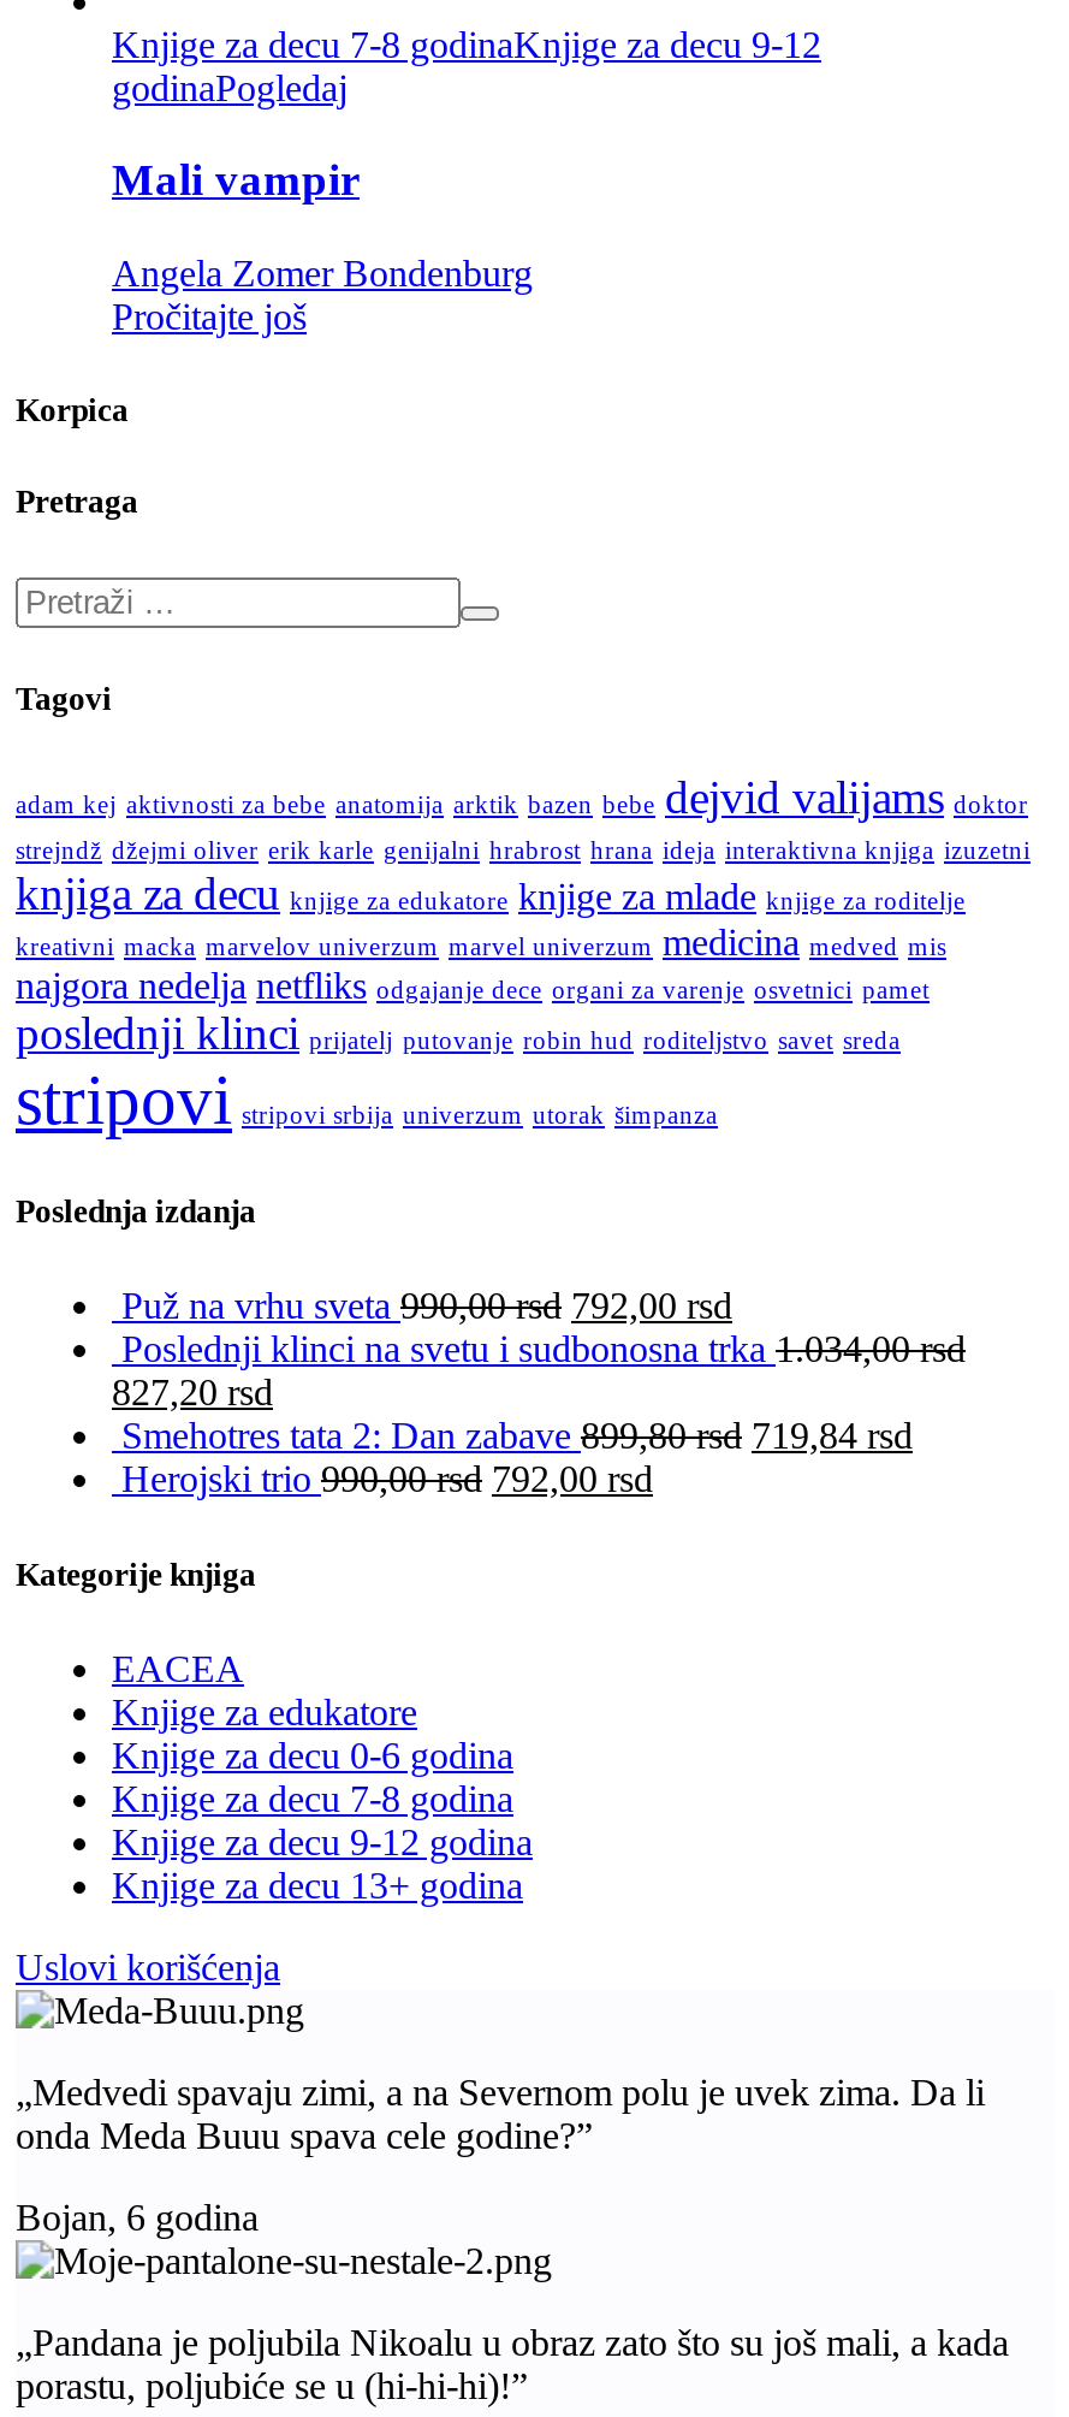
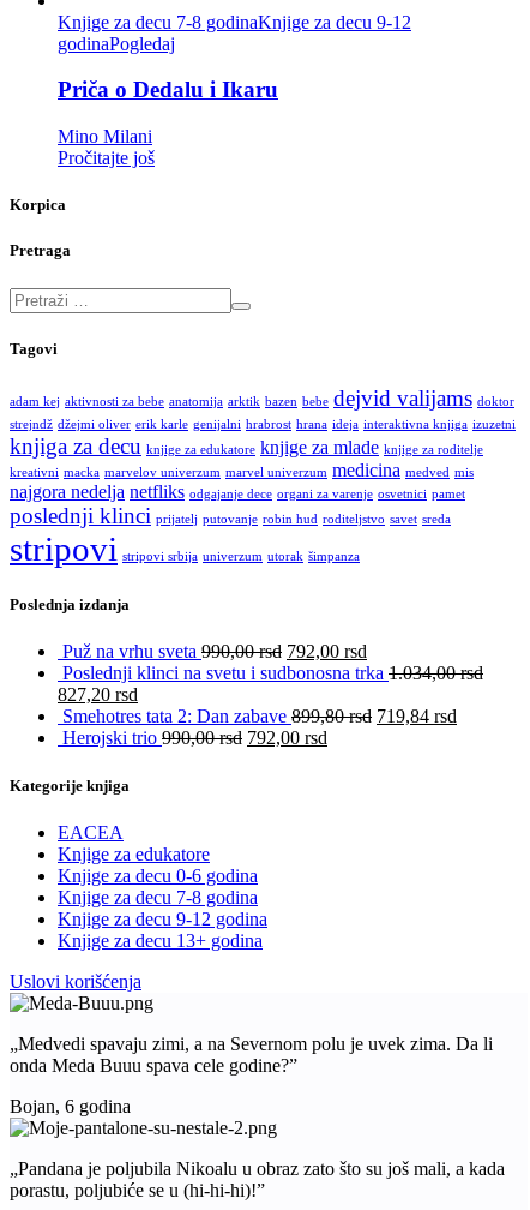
- Mali vampir
+ Priča o Dedalu i Ikaru

- Angela Zomer Bondenburg
+ Mino Milani
